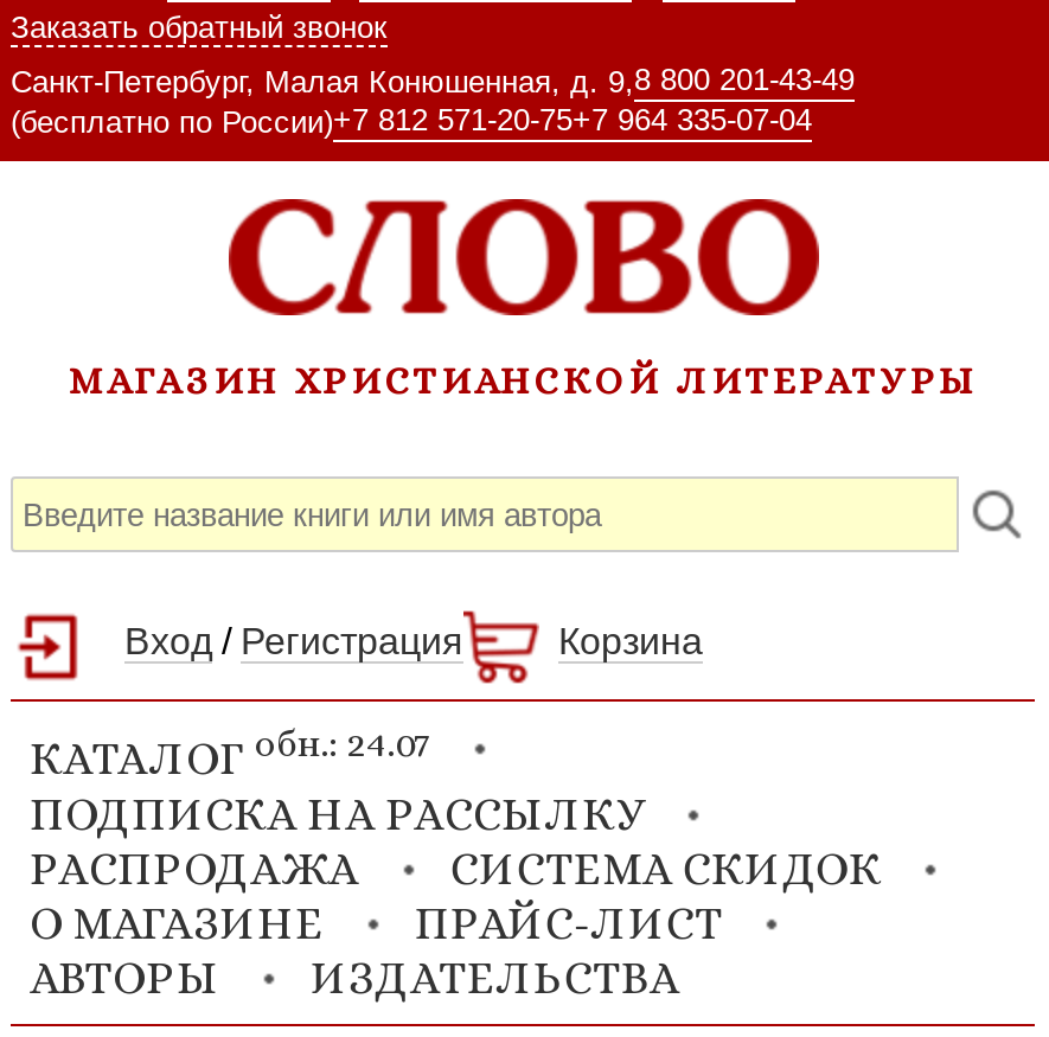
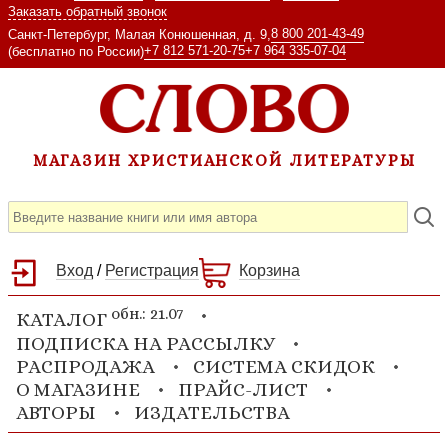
- КАТАЛОГ обн.: 24.07
+ КАТАЛОГ обн.: 21.07
